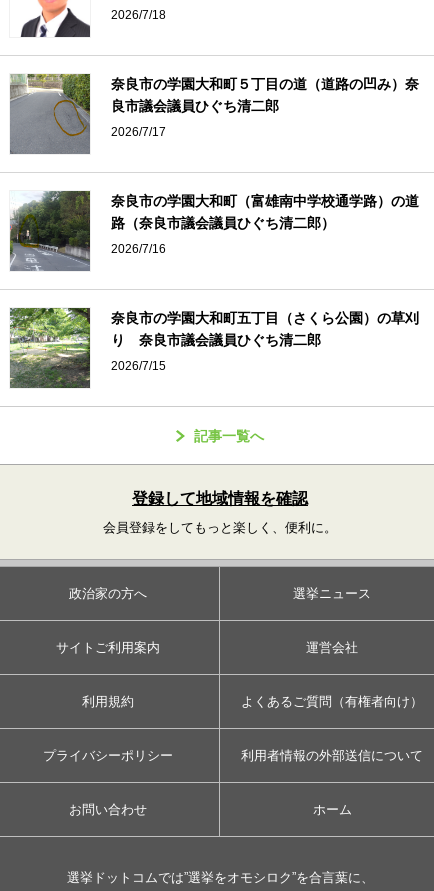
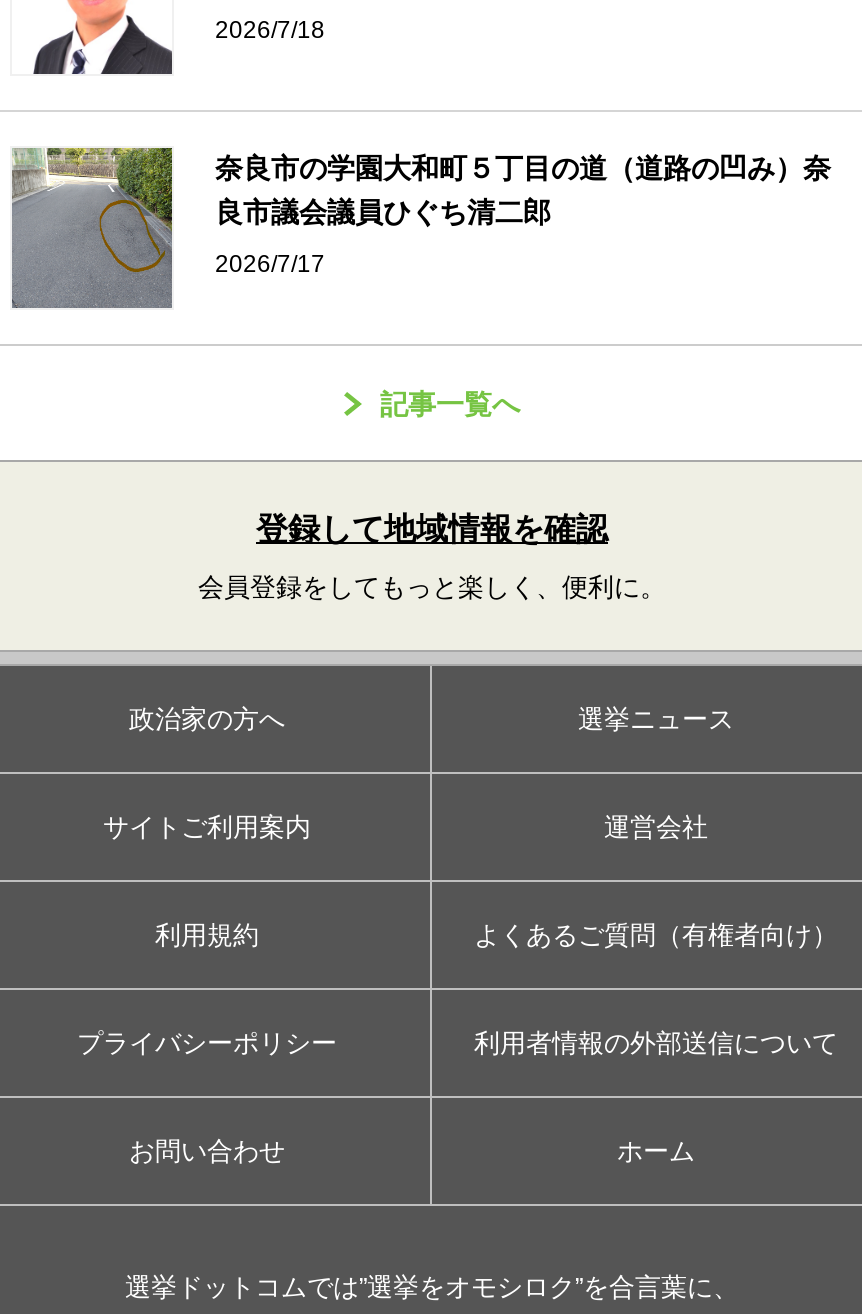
- [image]
- 奈良市の学園大和町（富雄南中学校通学路）の道
- 路（奈良市議会議員ひぐち清二郎）
- 2026/7/16

- [image]
- 奈良市の学園大和町五丁目（さくら公園）の草刈
- り 奈良市議会議員ひぐち清二郎
- 2026/7/15
